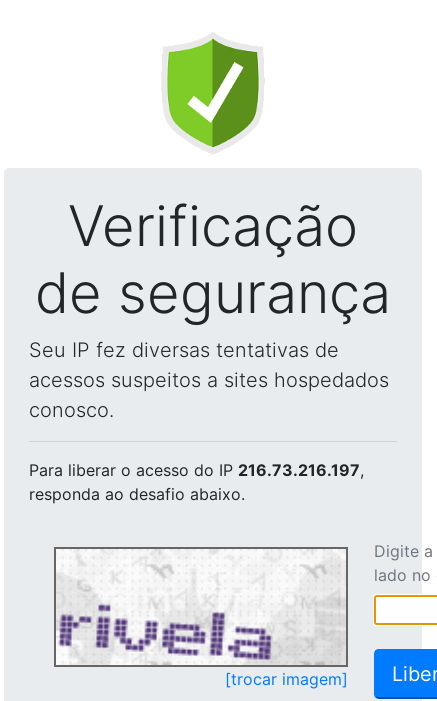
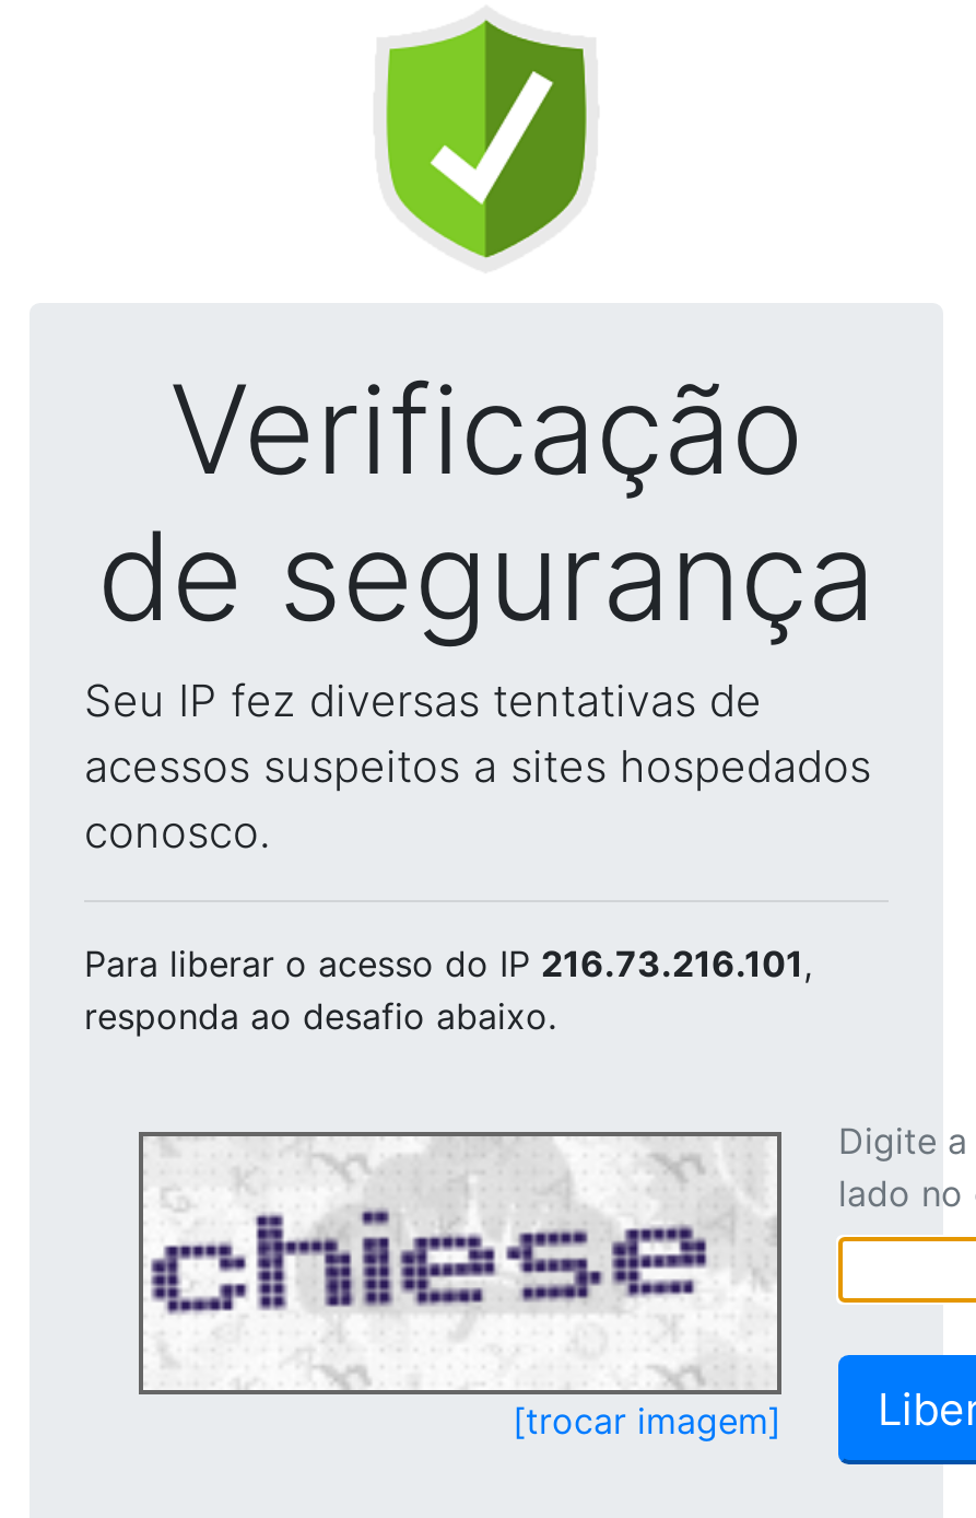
- Para liberar o acesso do IP 216.73.216.197,
+ Para liberar o acesso do IP 216.73.216.101,

- [image]
+ [image]
